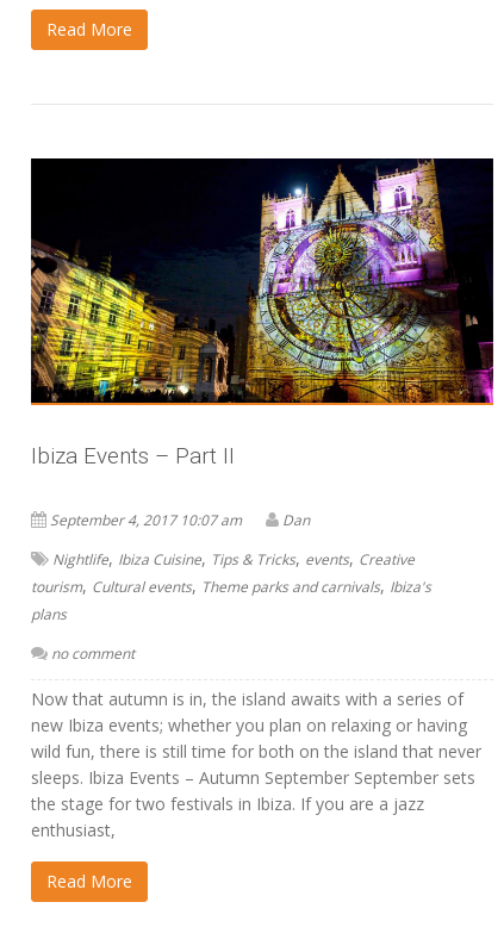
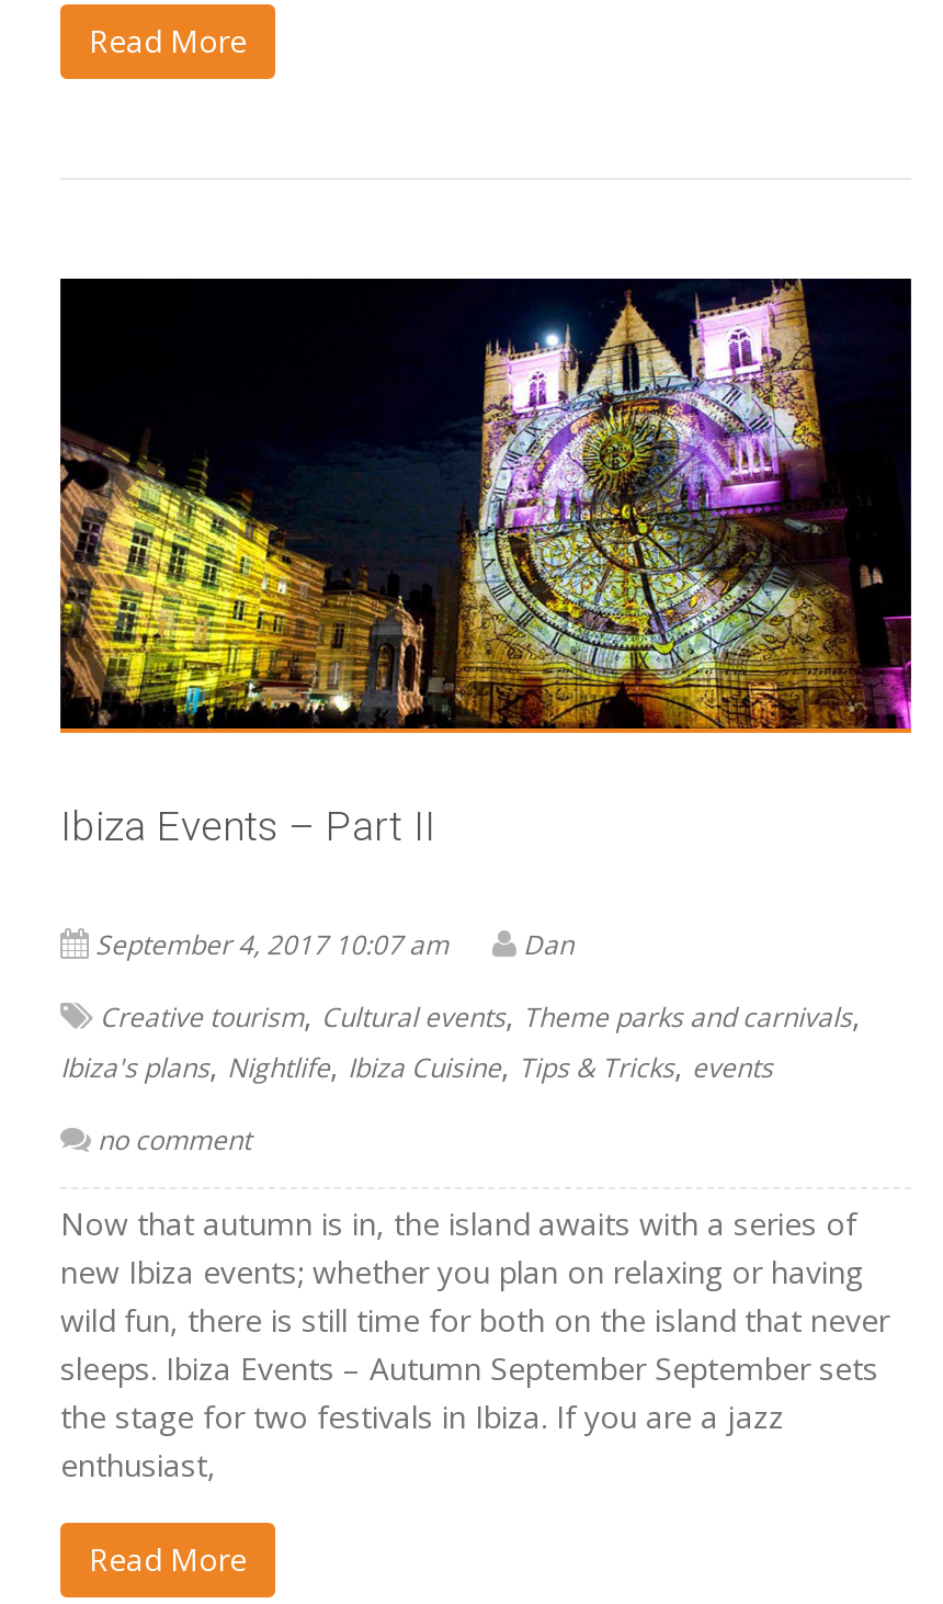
- Nightlife, Ibiza Cuisine, Tips & Tricks, events, Creative
- tourism, Cultural events, Theme parks and carnivals, Ibiza's
- plans
+ Creative tourism, Cultural events, Theme parks and carnivals,
+ Ibiza's plans, Nightlife, Ibiza Cuisine, Tips & Tricks, events
